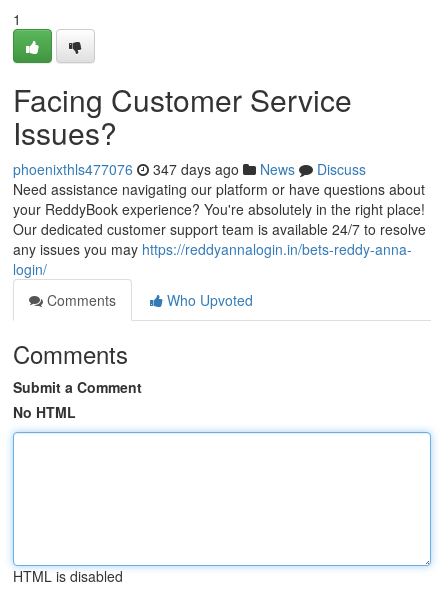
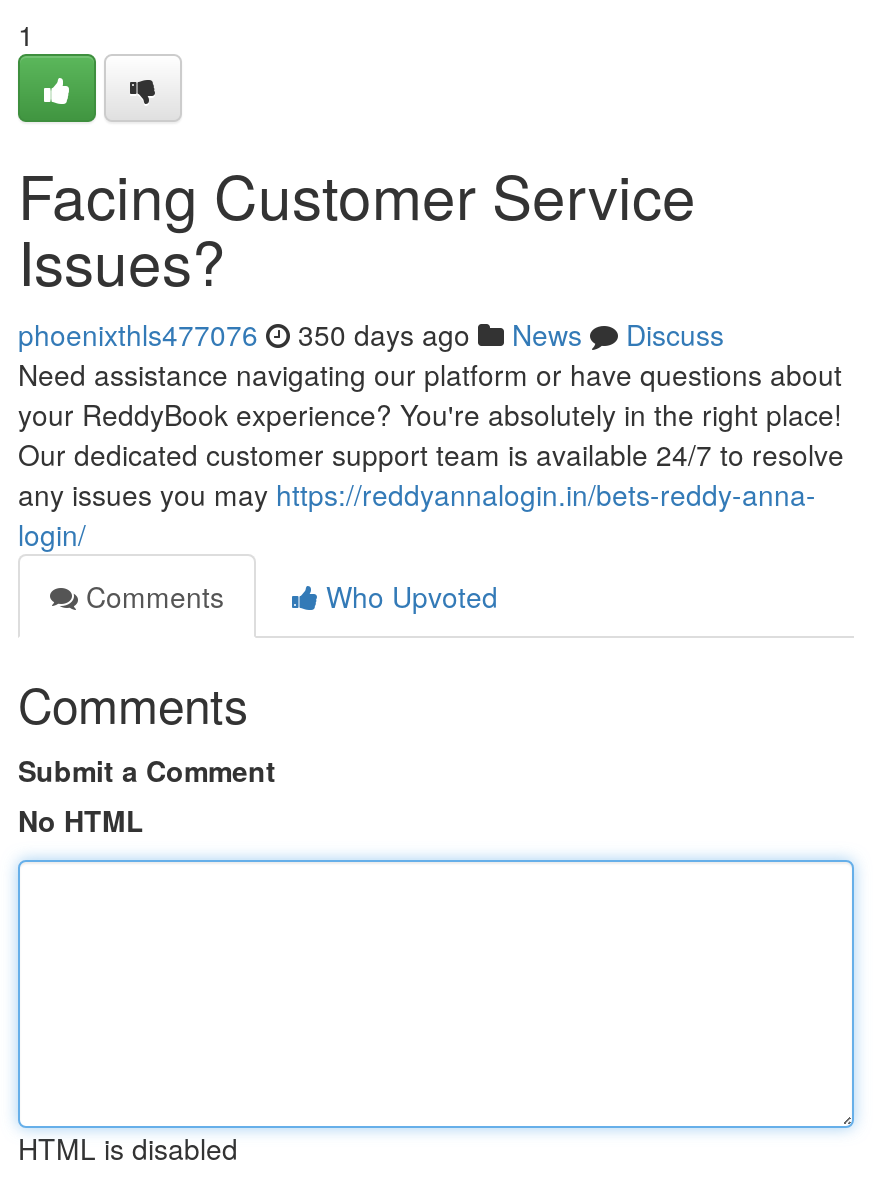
- phoenixthls477076 347 days ago News Discuss
+ phoenixthls477076 350 days ago News Discuss
